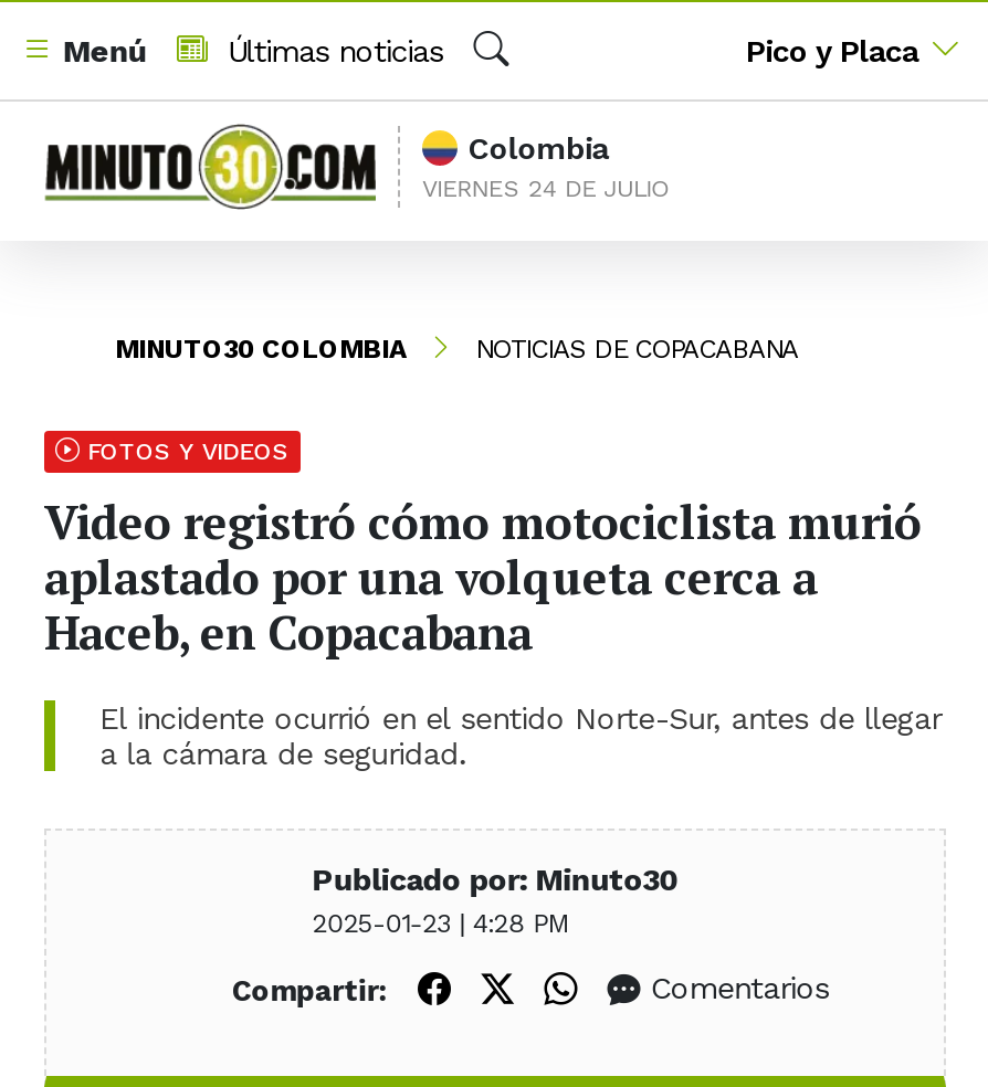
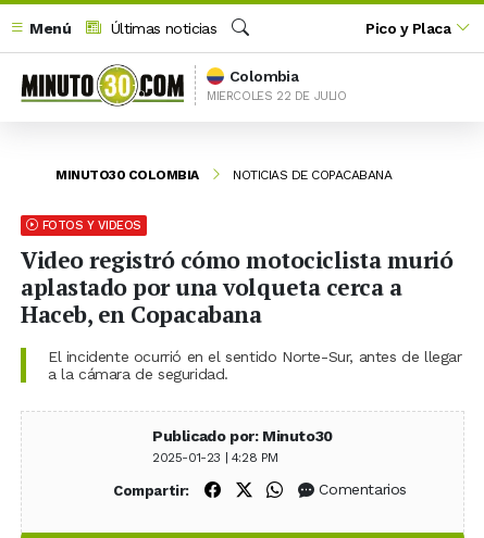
- VIERNES 24 DE JULIO
+ MIERCOLES 22 DE JULIO
